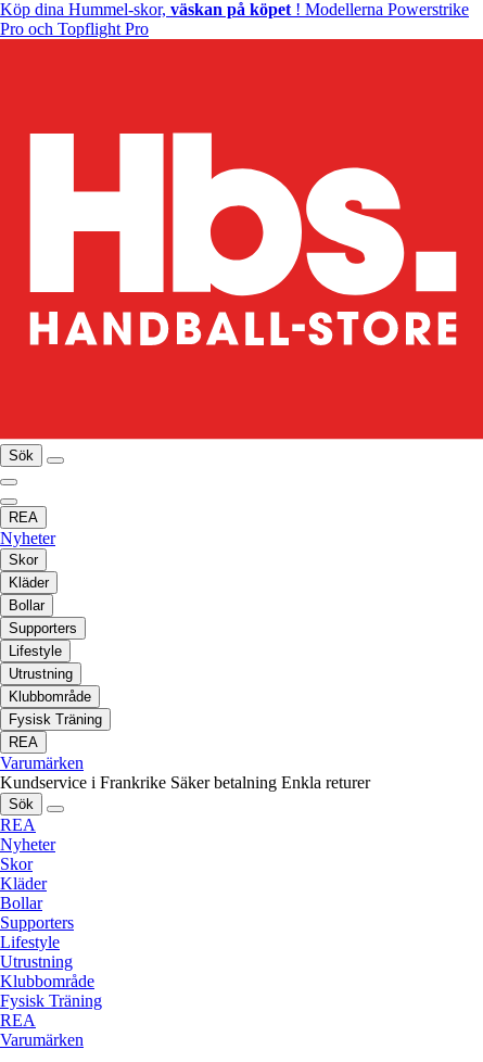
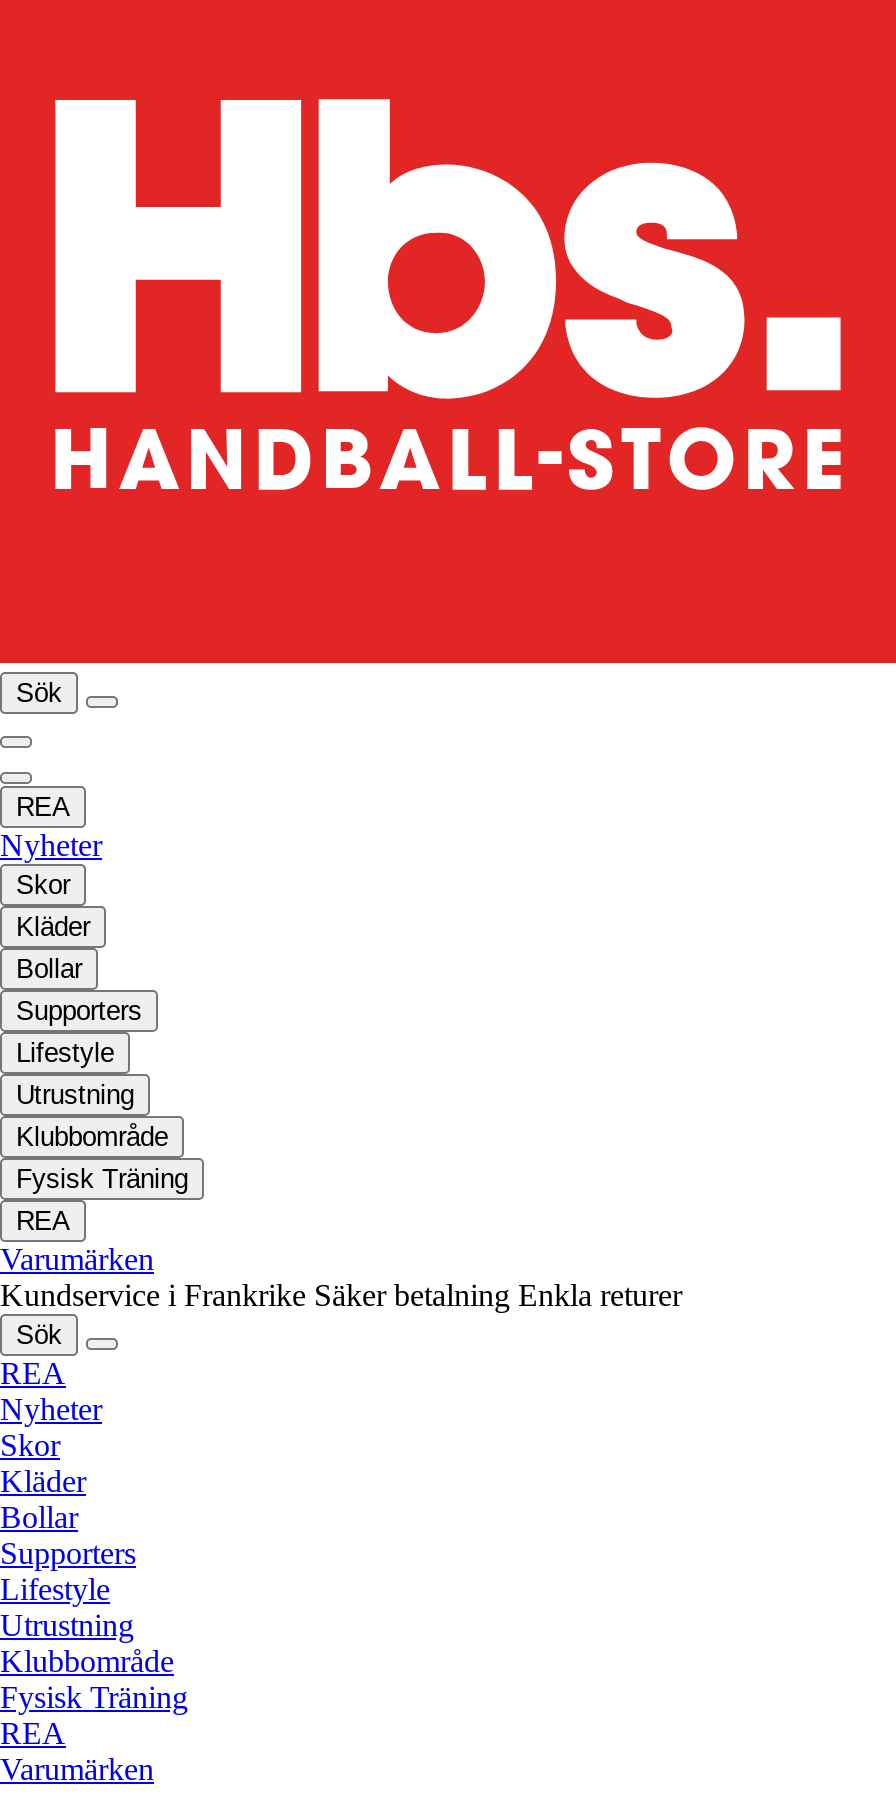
- Köp dina Hummel-skor, väskan på köpet! Modellerna Powerstrike
- Pro och Topflight Pro
